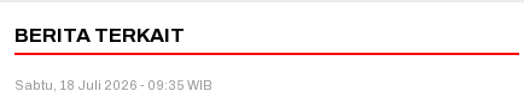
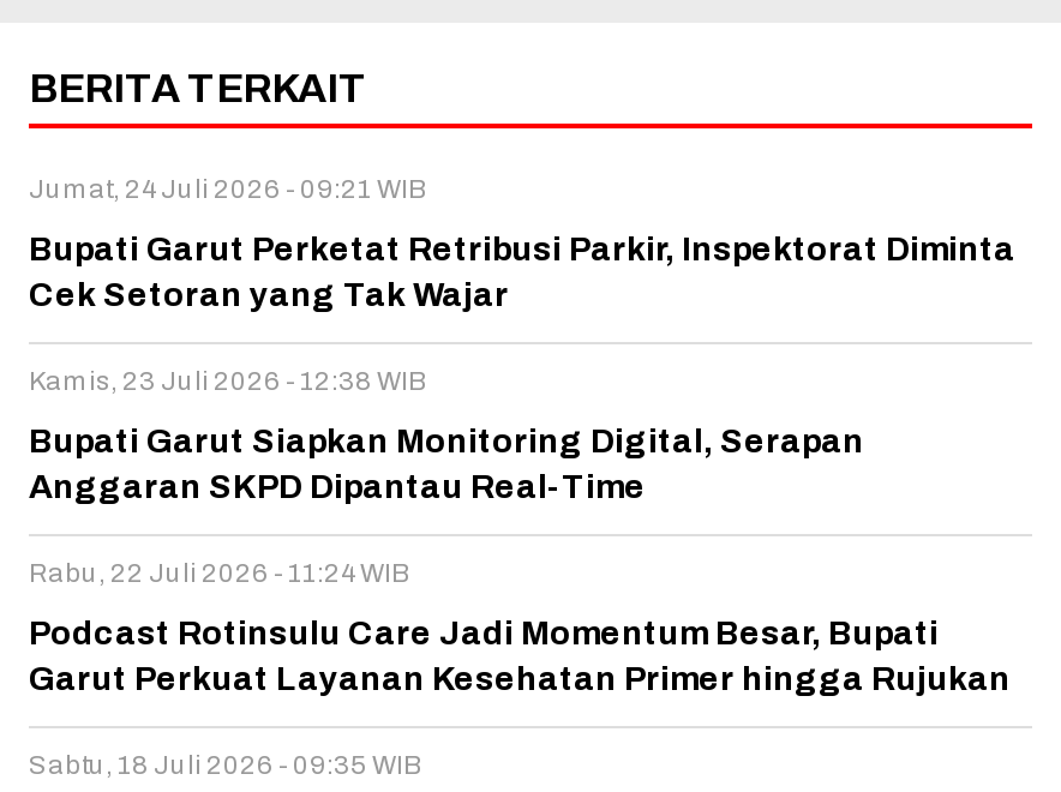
+ Jumat, 24 Juli 2026 - 09:21 WIB
+ Bupati Garut Perketat Retribusi Parkir, Inspektorat Diminta
+ Cek Setoran yang Tak Wajar
+ Kamis, 23 Juli 2026 - 12:38 WIB
+ Bupati Garut Siapkan Monitoring Digital, Serapan
+ Anggaran SKPD Dipantau Real-Time
+ Rabu, 22 Juli 2026 - 11:24 WIB
+ Podcast Rotinsulu Care Jadi Momentum Besar, Bupati
+ Garut Perkuat Layanan Kesehatan Primer hingga Rujukan
